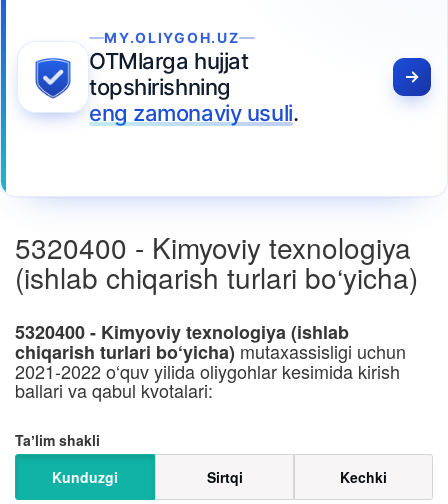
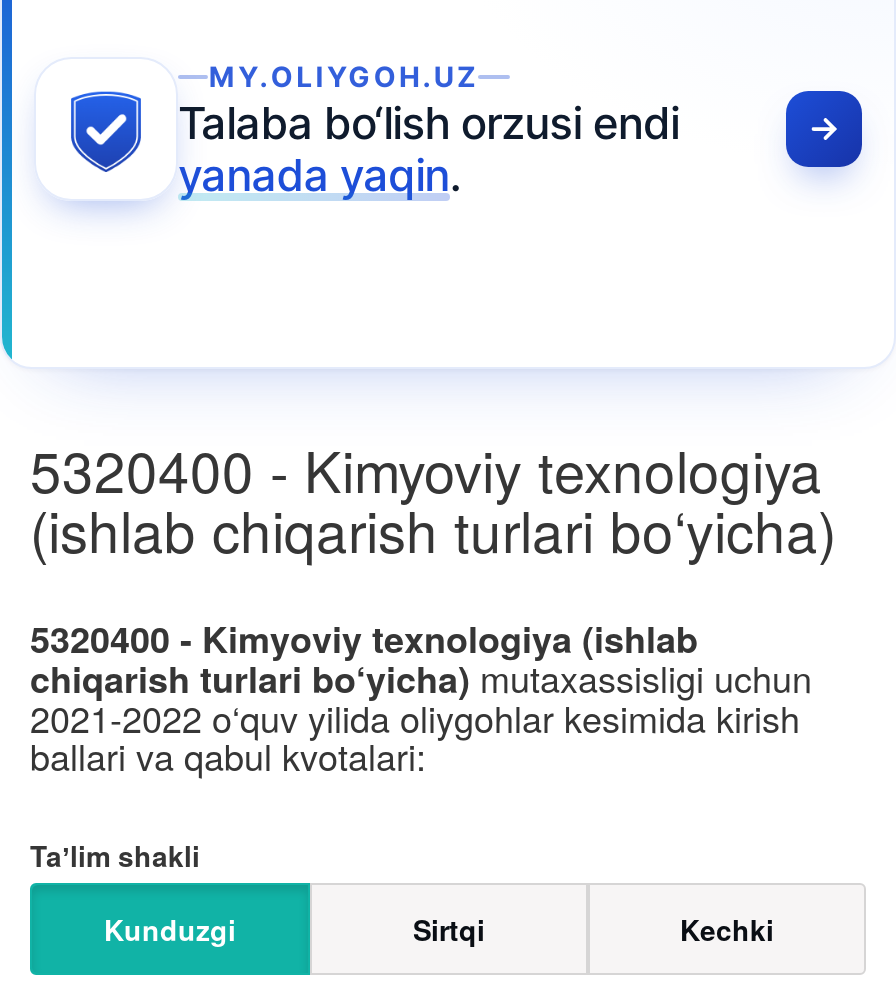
- OTMlarga hujjat
- topshirishning
- eng zamonaviy usuli.
+ Talaba bo‘lish orzusi endi
+ yanada yaqin.
